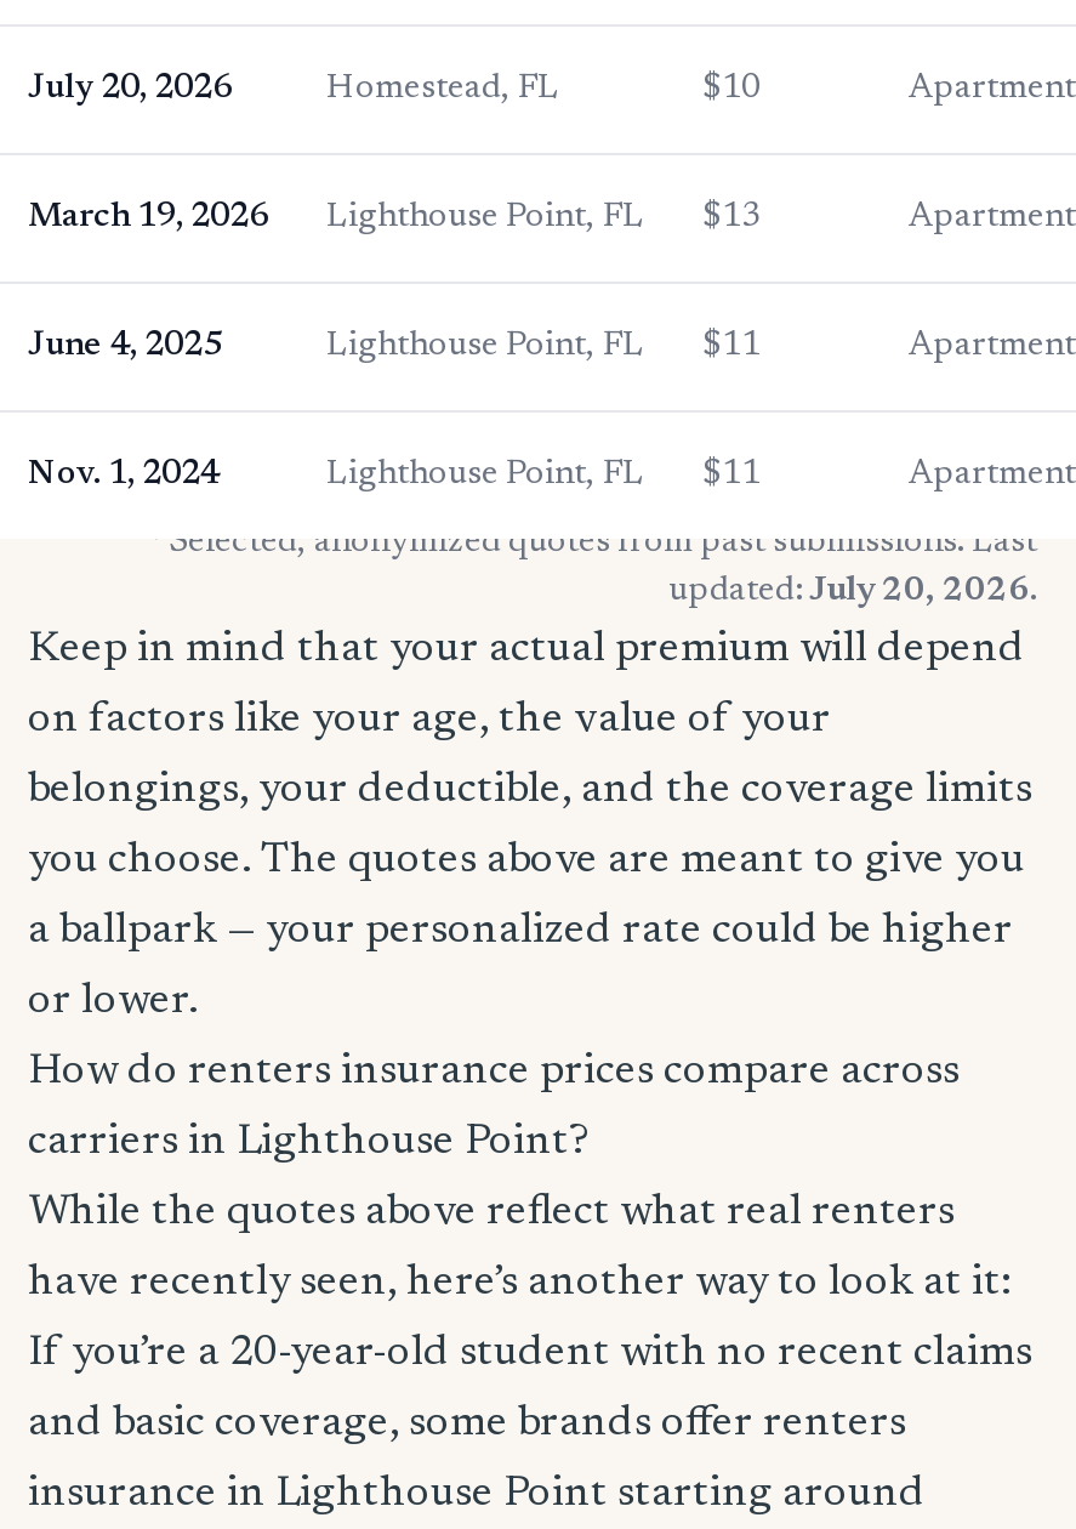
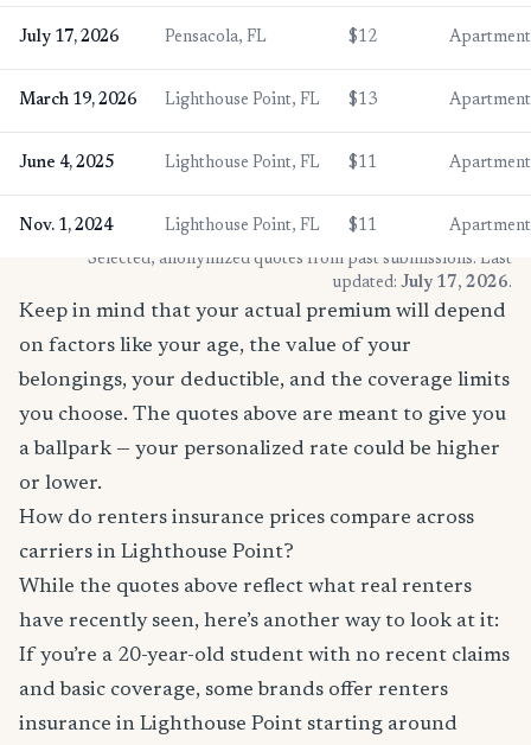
- July 20, 2026
+ July 17, 2026

- Homestead, FL
+ Pensacola, FL

- $10
+ $12

- updated: July 20, 2026.
+ updated: July 17, 2026.
